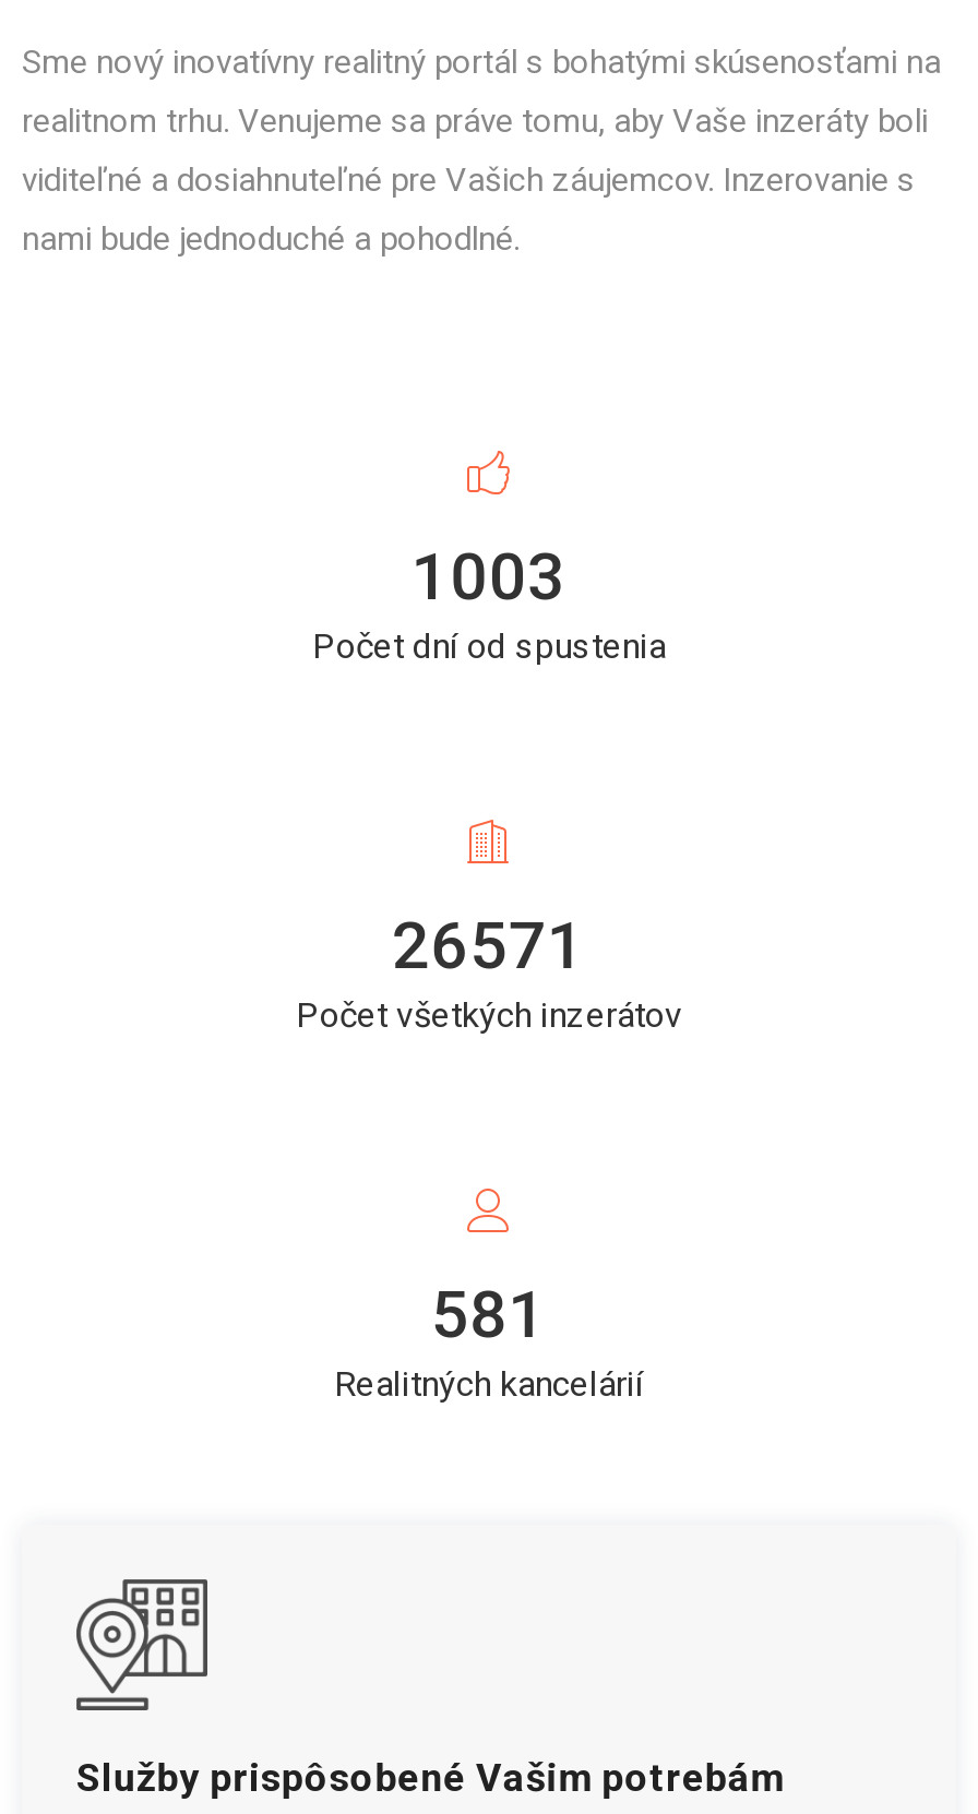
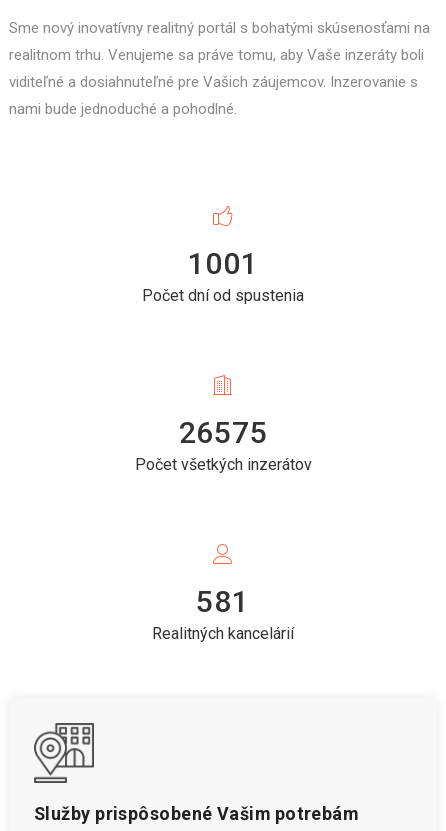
- 1003
+ 1001

- 26571
+ 26575
